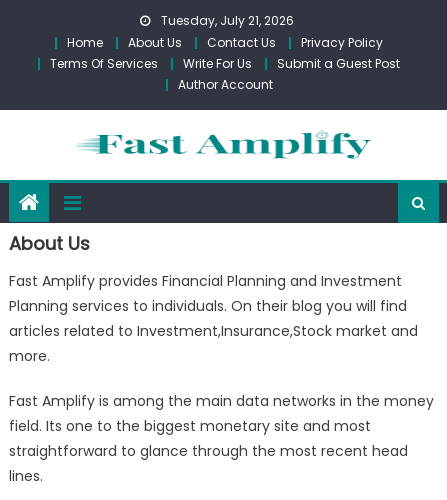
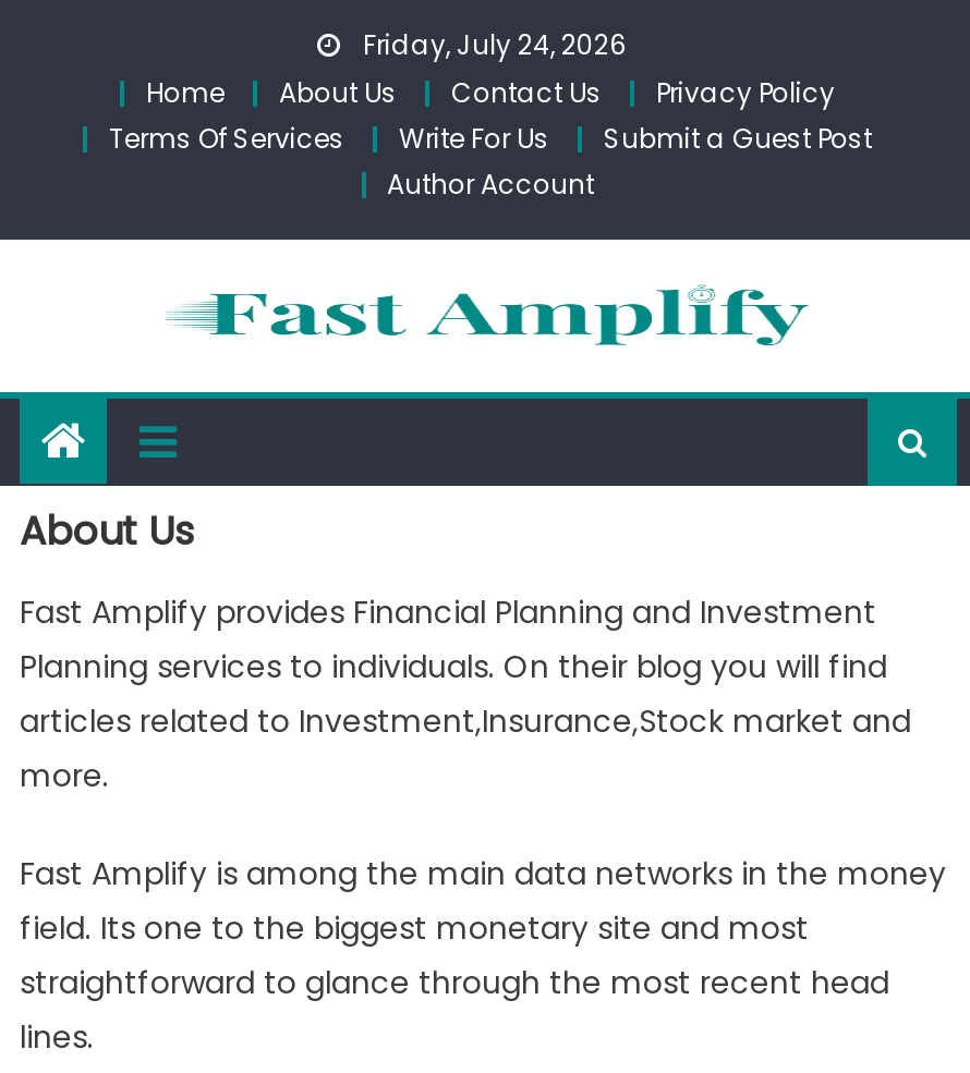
- Tuesday, July 21, 2026
+ Friday, July 24, 2026
